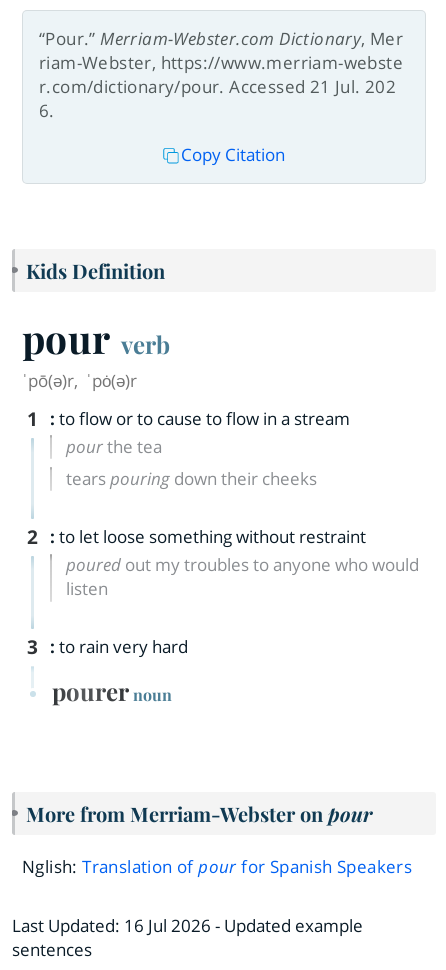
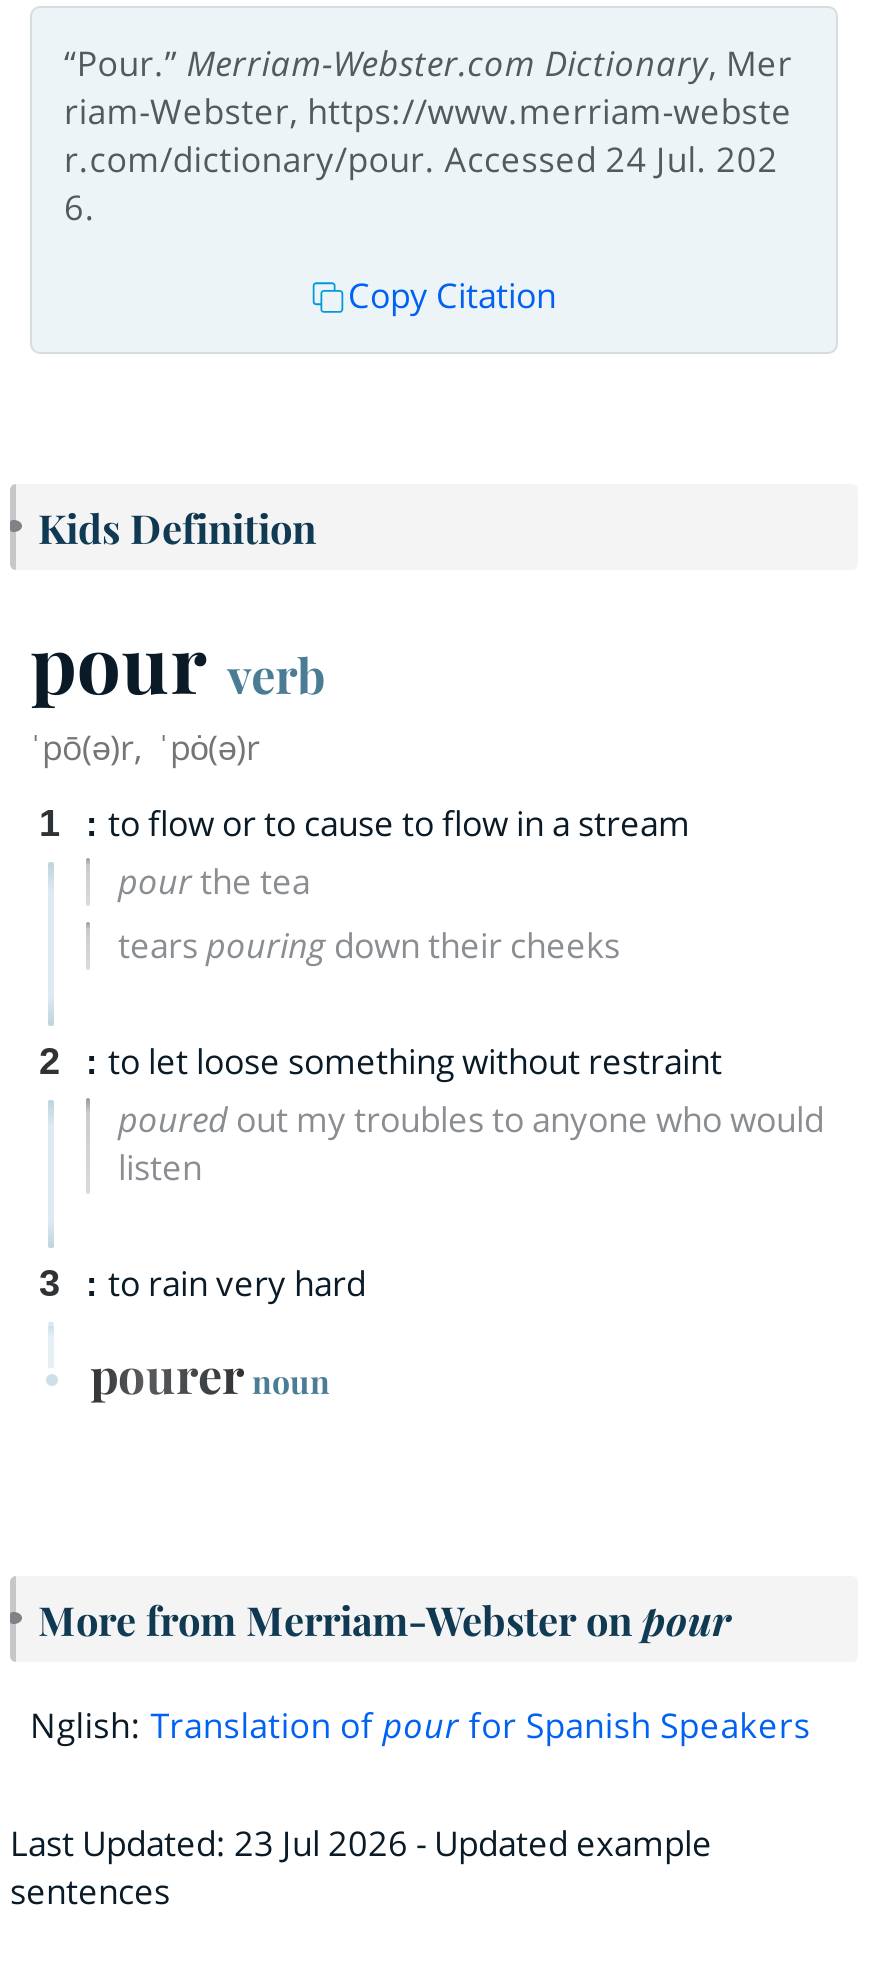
- r.com/dictionary/pour. Accessed 21 Jul. 202
+ r.com/dictionary/pour. Accessed 24 Jul. 202

- Last Updated: 16 Jul 2026 - Updated example
+ Last Updated: 23 Jul 2026 - Updated example
